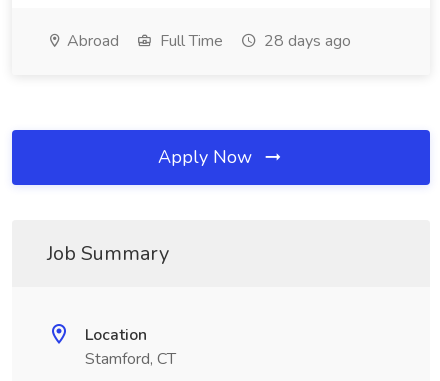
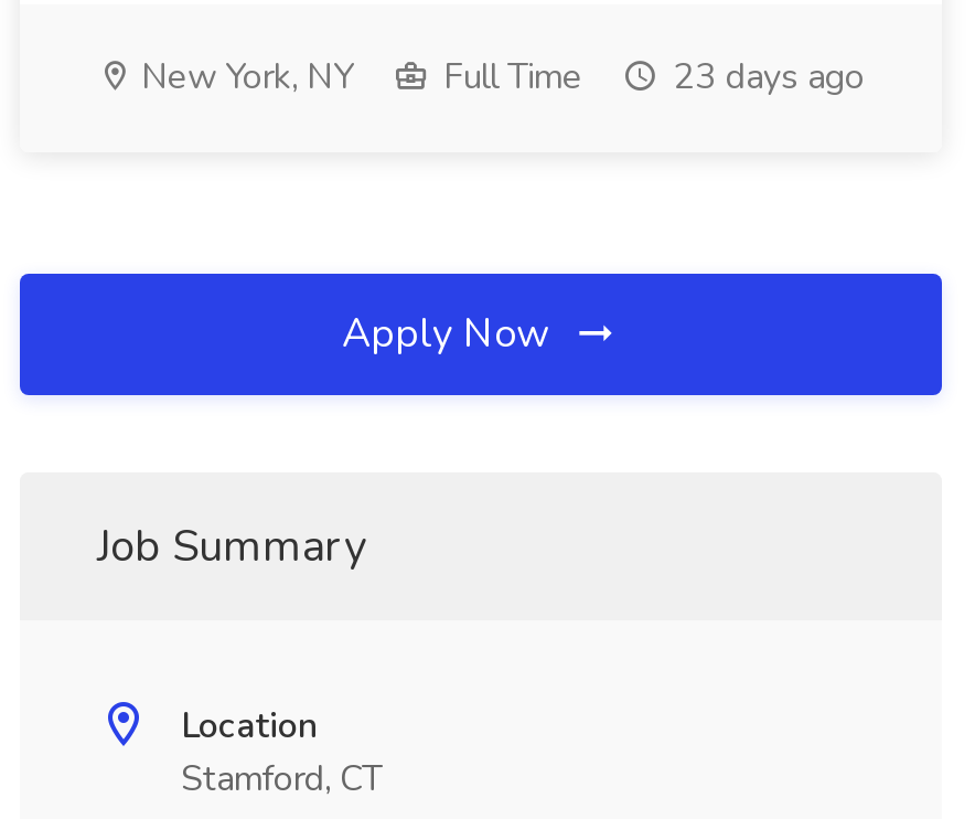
- Abroad
+ New York, NY

- 28 days ago
+ 23 days ago
